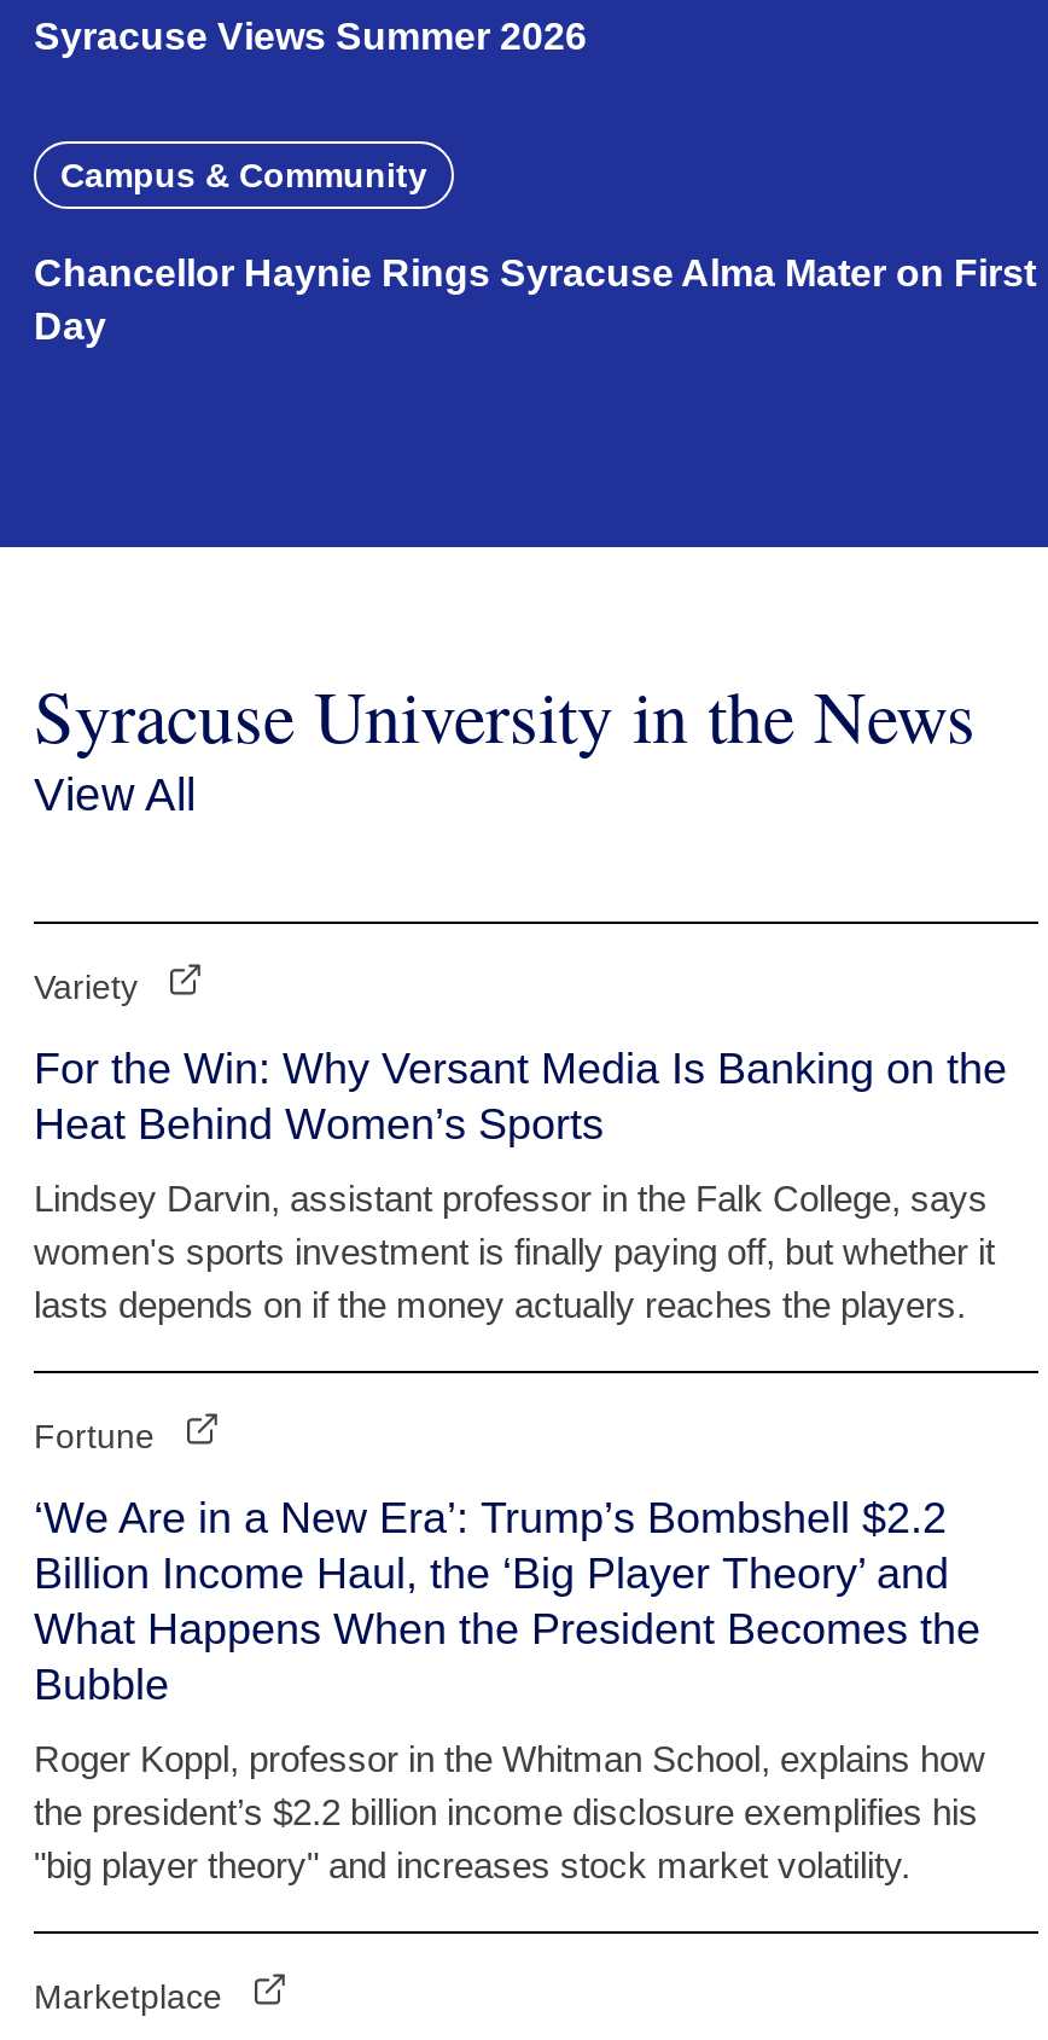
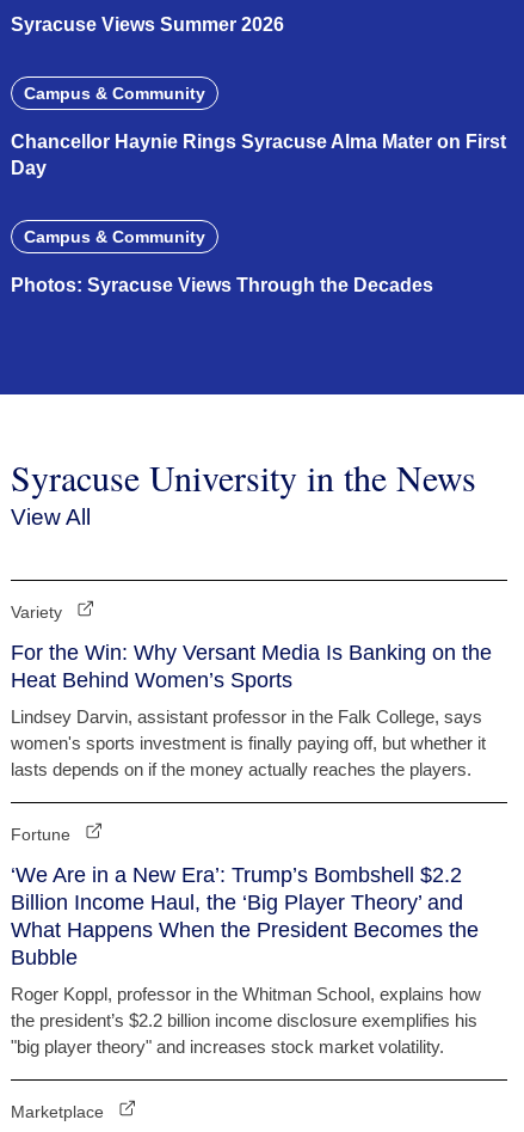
+ Campus & Community
+ Photos: Syracuse Views Through the Decades
